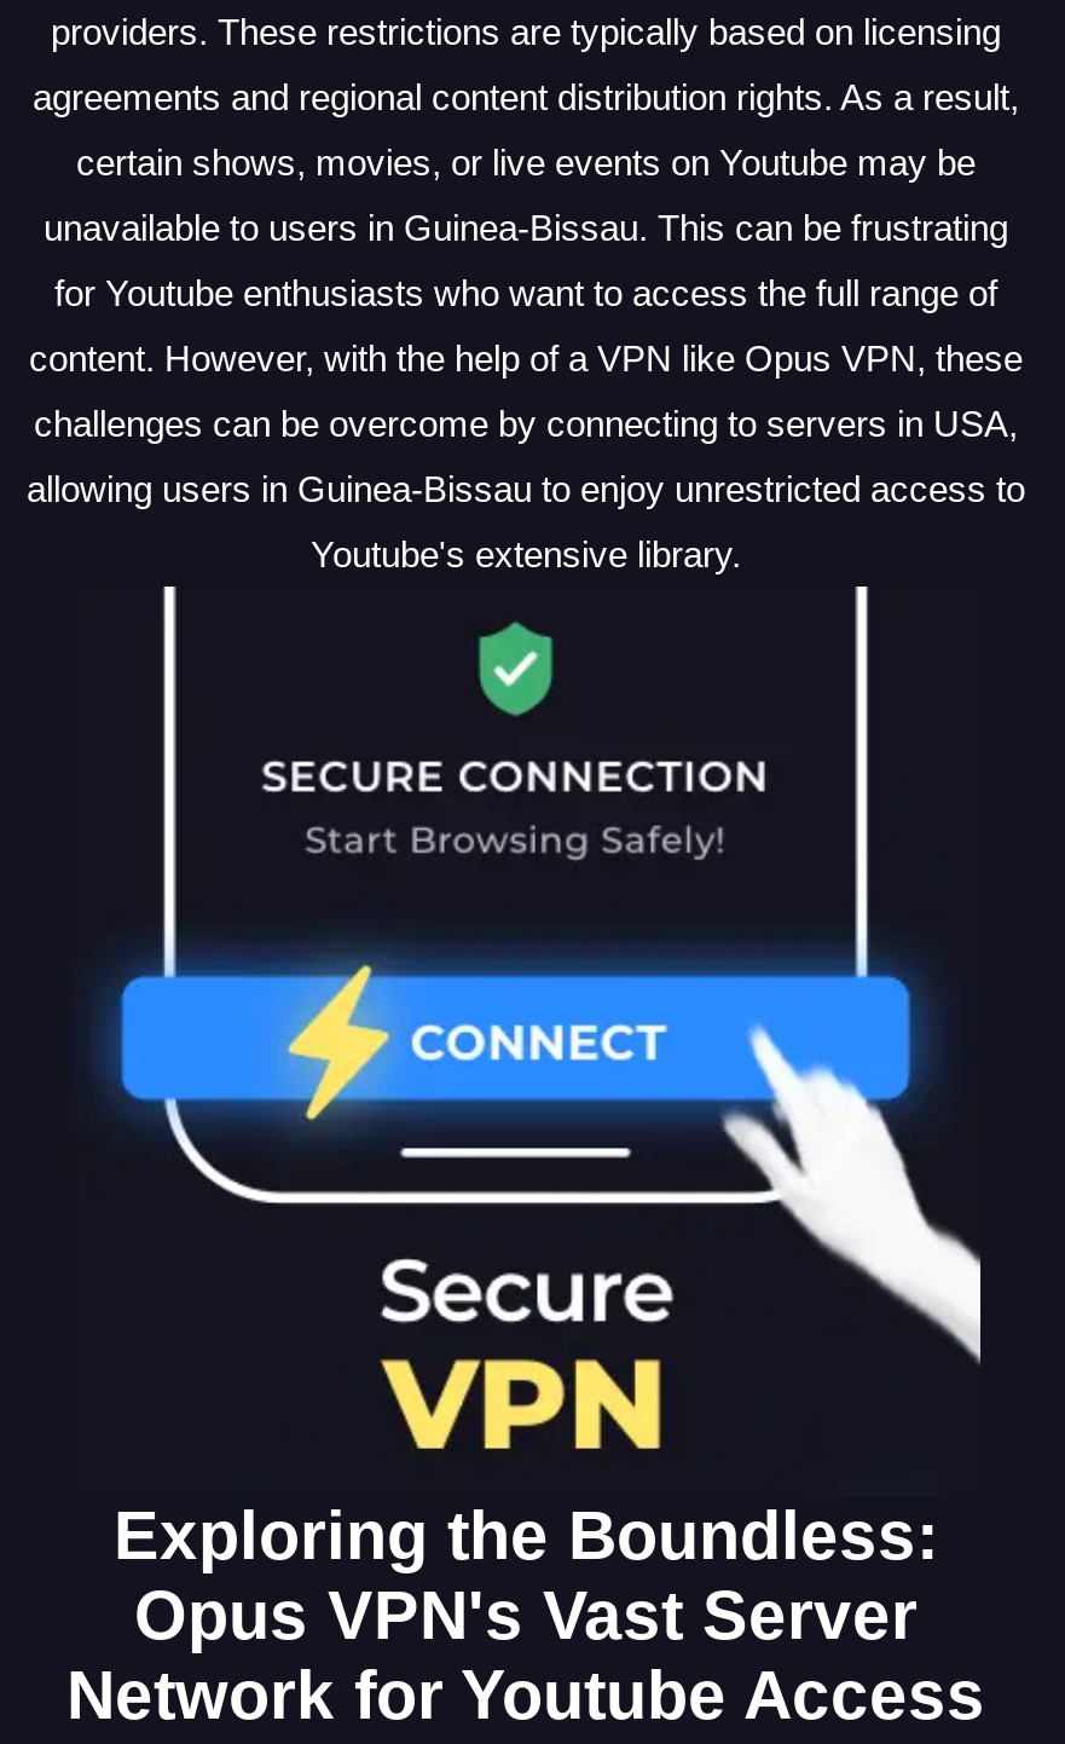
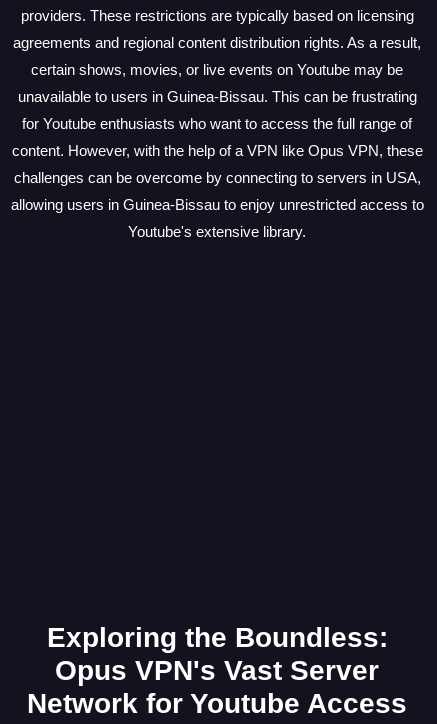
- [image]
